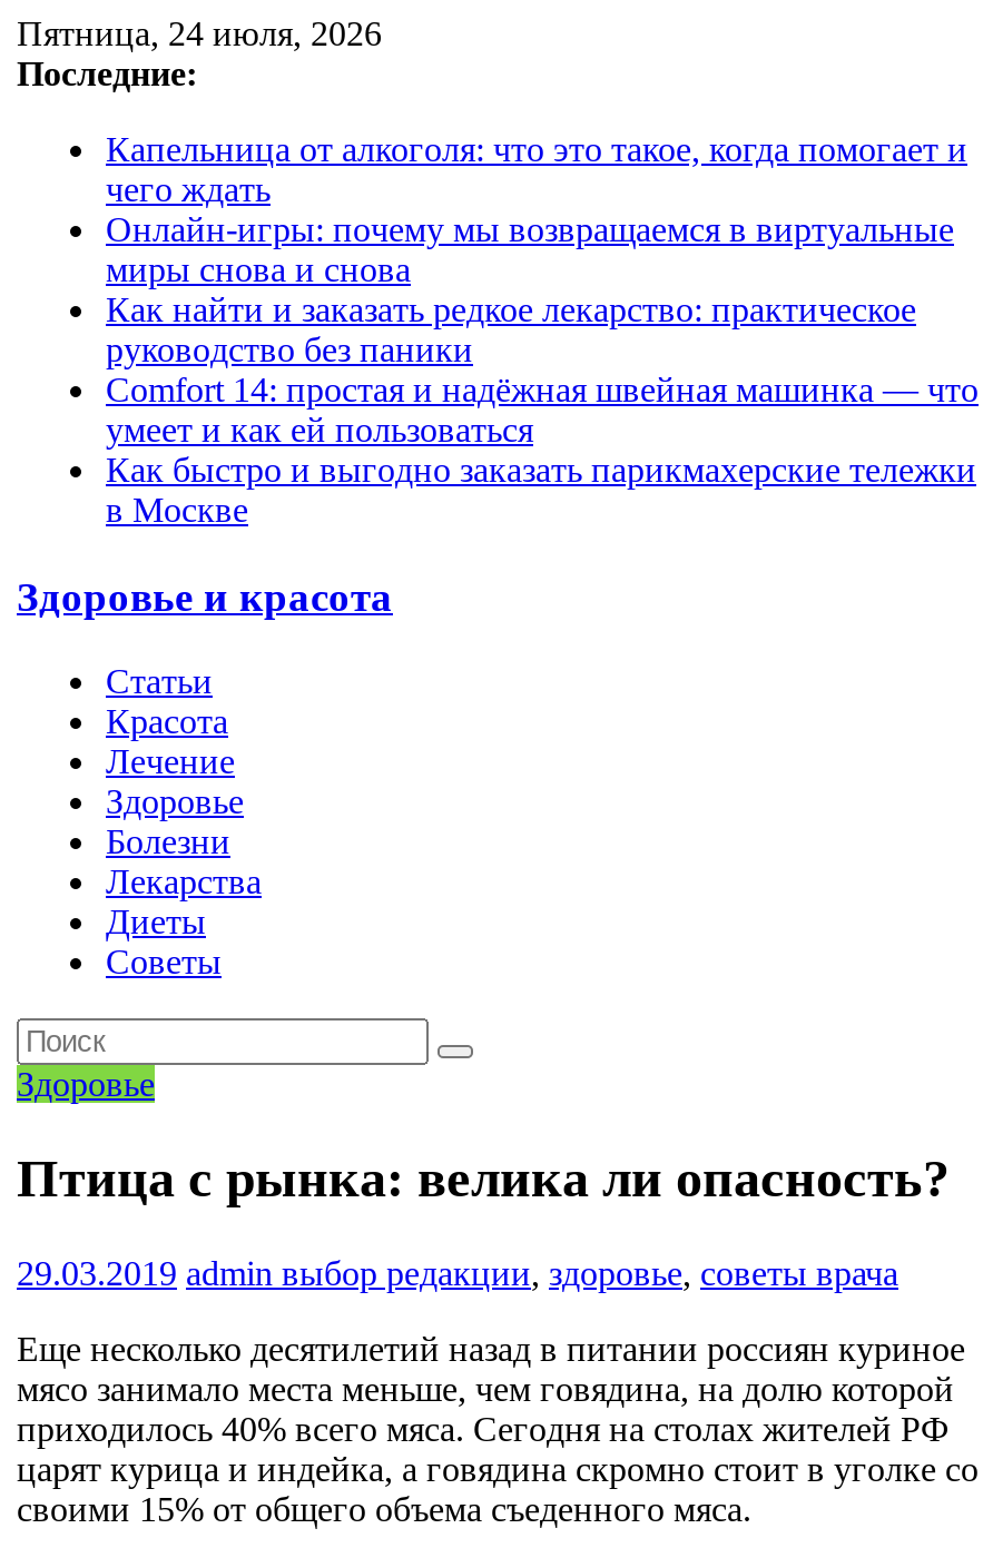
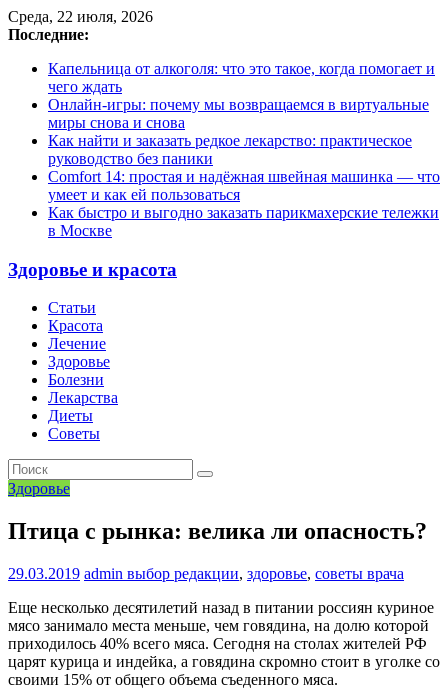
- Пятница, 24 июля, 2026
+ Среда, 22 июля, 2026
